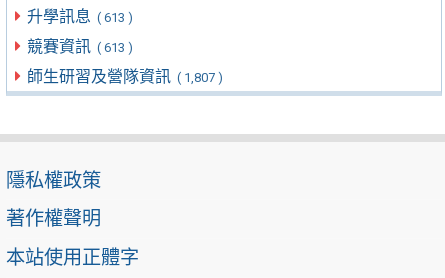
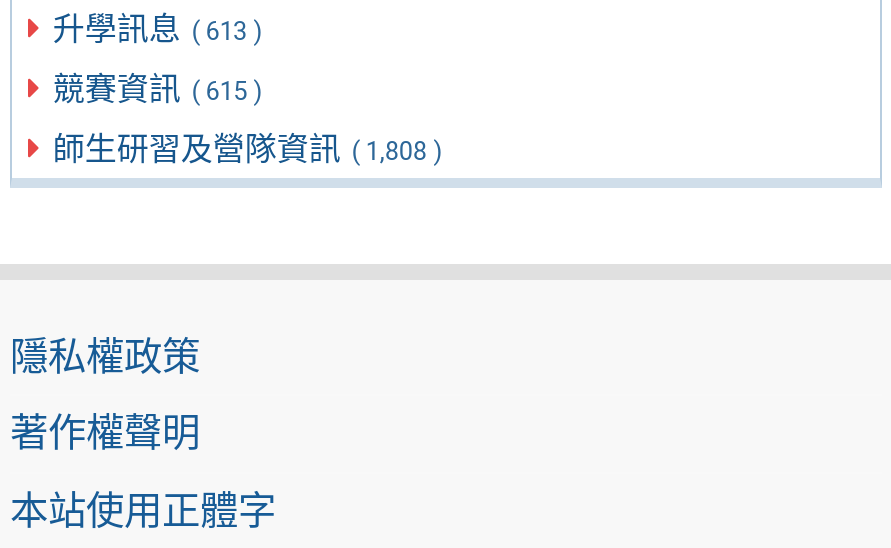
- 競賽資訊 ( 613 )
+ 競賽資訊 ( 615 )

- 師生研習及營隊資訊 ( 1,807 )
+ 師生研習及營隊資訊 ( 1,808 )
